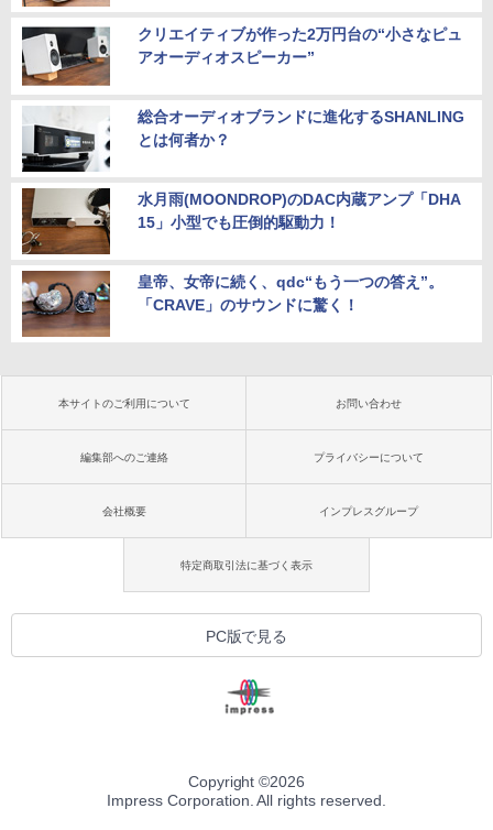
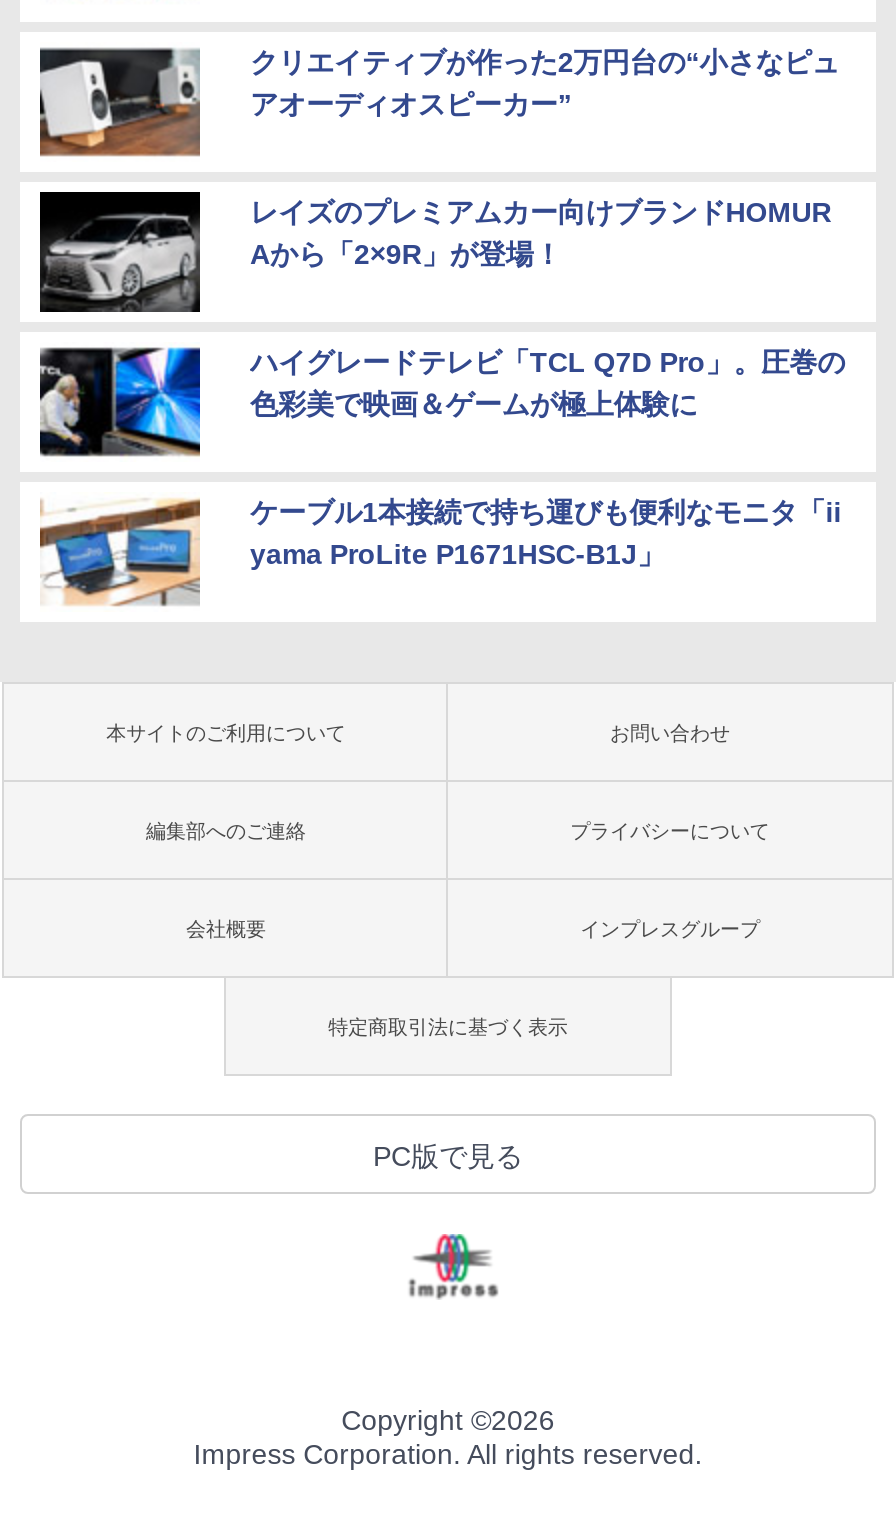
- [image]
- 総合オーディオブランドに進化するSHANLING
- とは何者か？
+ [image]
+ レイズのプレミアムカー向けブランドHOMUR
+ Aから「2×9R」が登場！

- [image]
- 水月雨(MOONDROP)のDAC内蔵アンプ「DHA
- 15」小型でも圧倒的駆動力！
+ [image]
+ ハイグレードテレビ「TCL Q7D Pro」。圧巻の
+ 色彩美で映画＆ゲームが極上体験に

- [image]
- 皇帝、女帝に続く、qdc“もう一つの答え”。
- 「CRAVE」のサウンドに驚く！
+ [image]
+ ケーブル1本接続で持ち運びも便利なモニタ「ii
+ yama ProLite P1671HSC-B1J」
